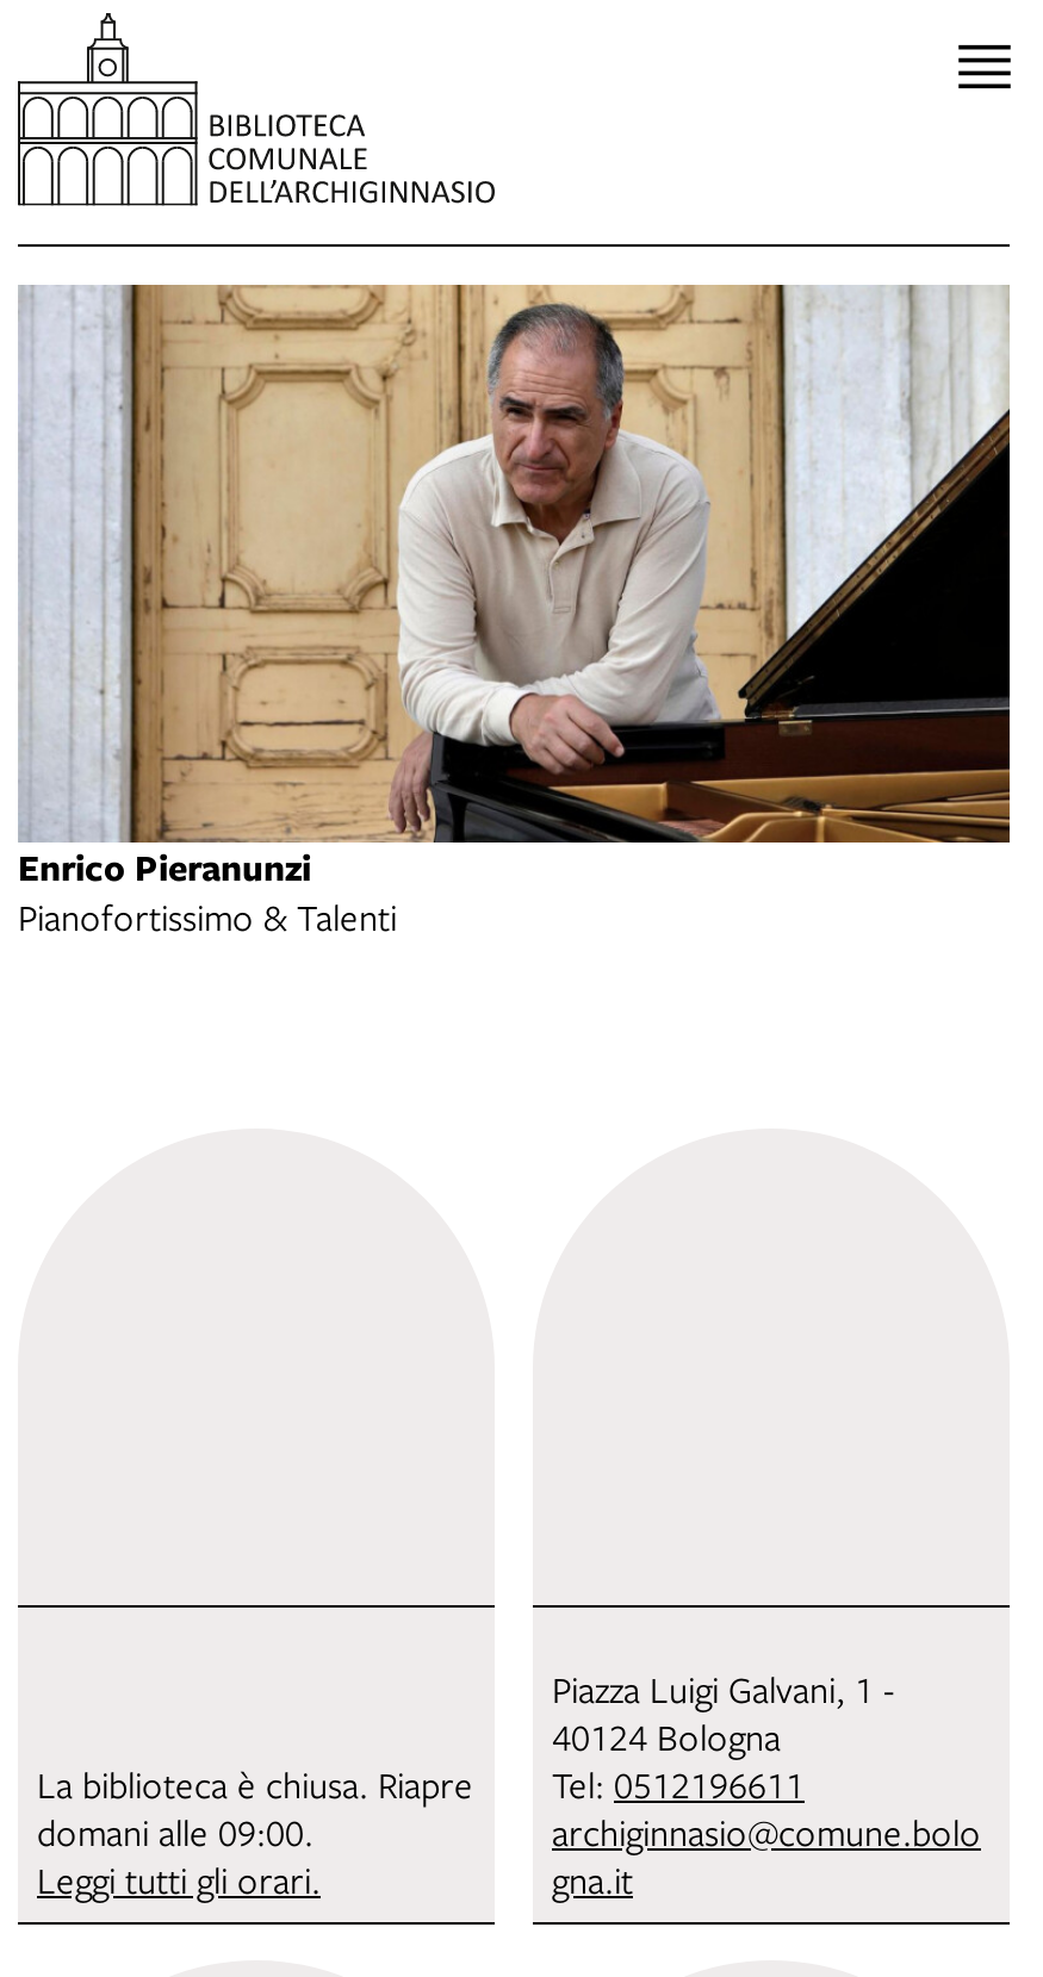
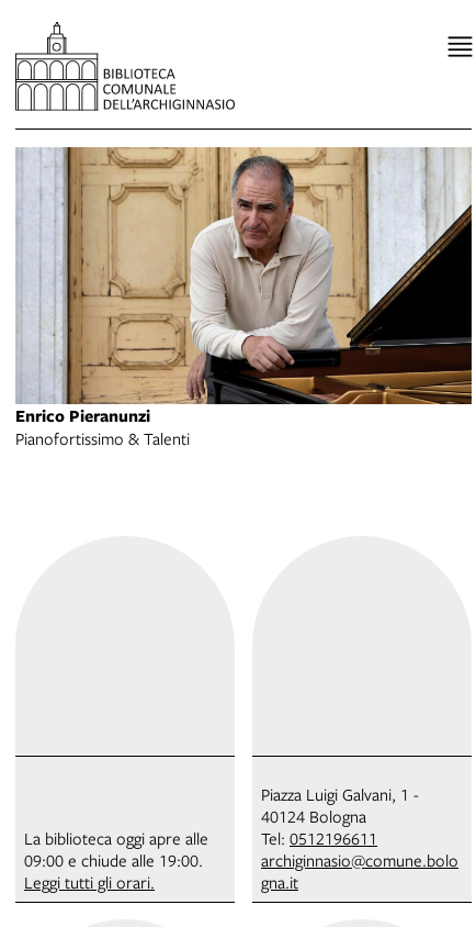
- La biblioteca è chiusa. Riapre
- domani alle 09:00.
+ La biblioteca oggi apre alle
+ 09:00 e chiude alle 19:00.
